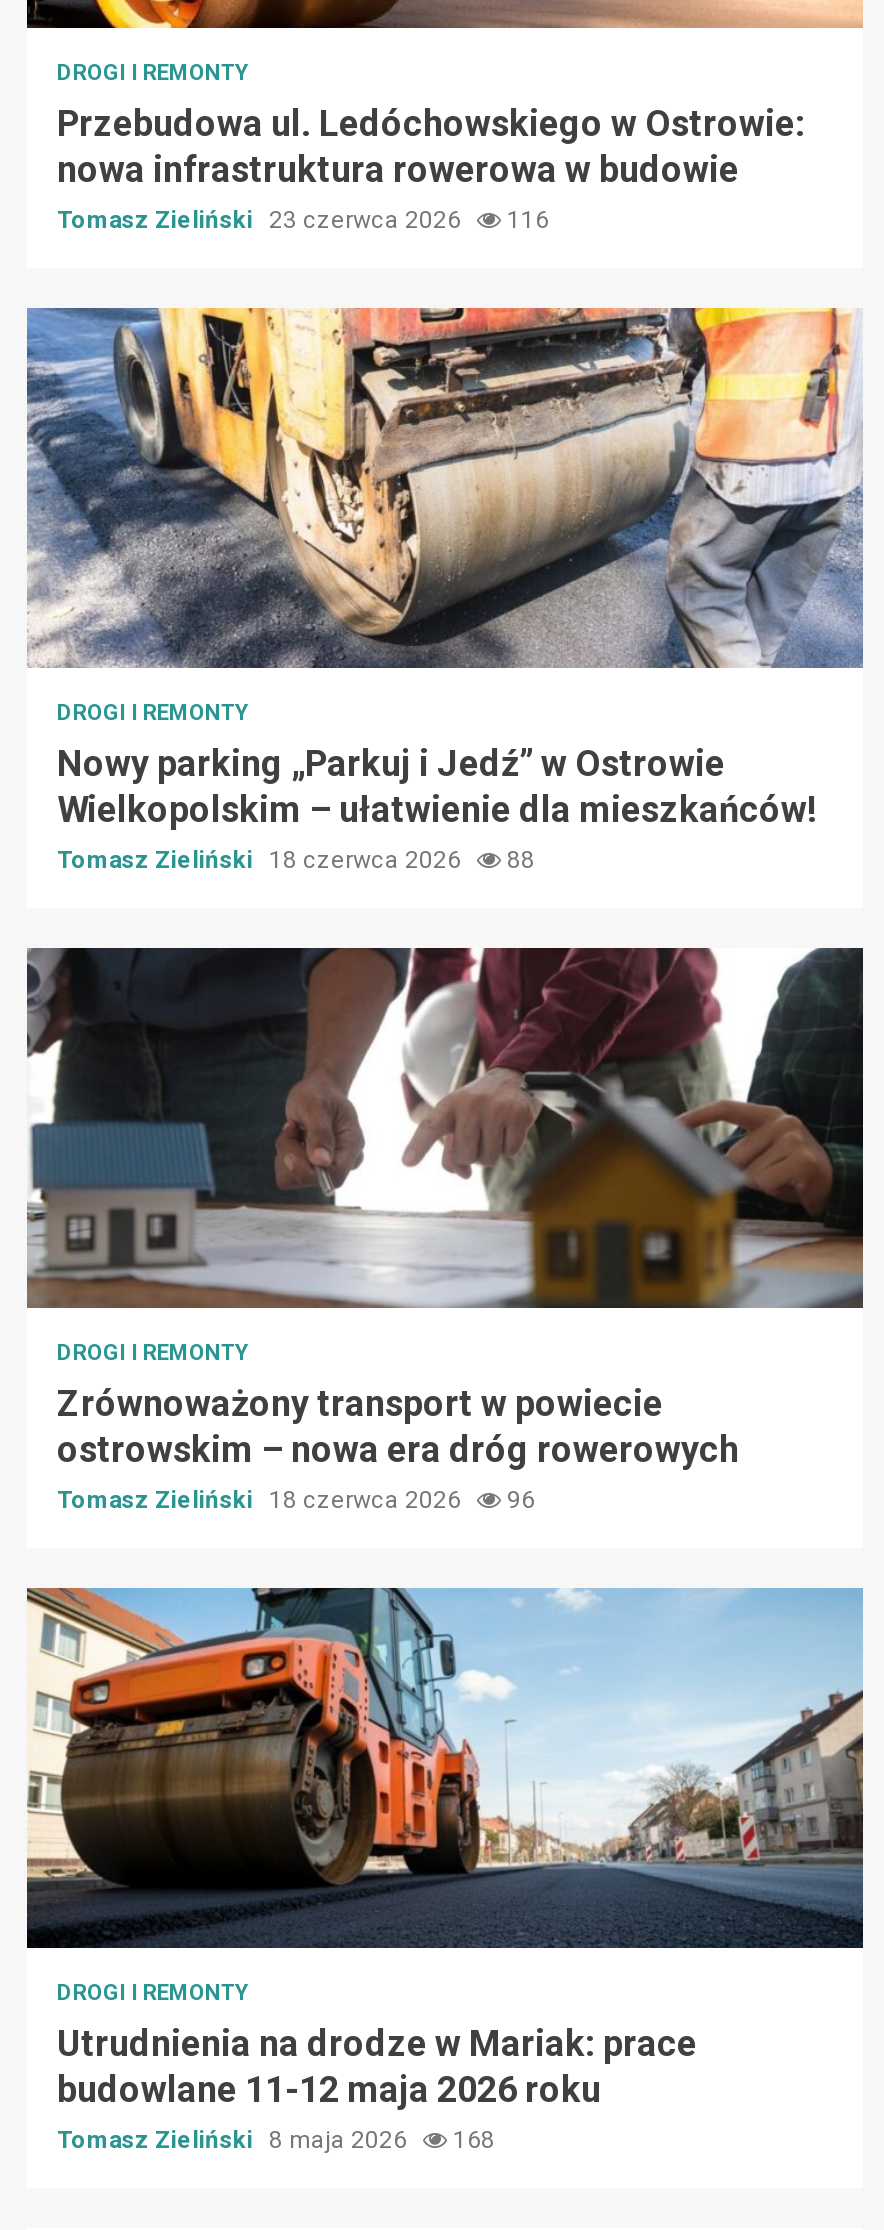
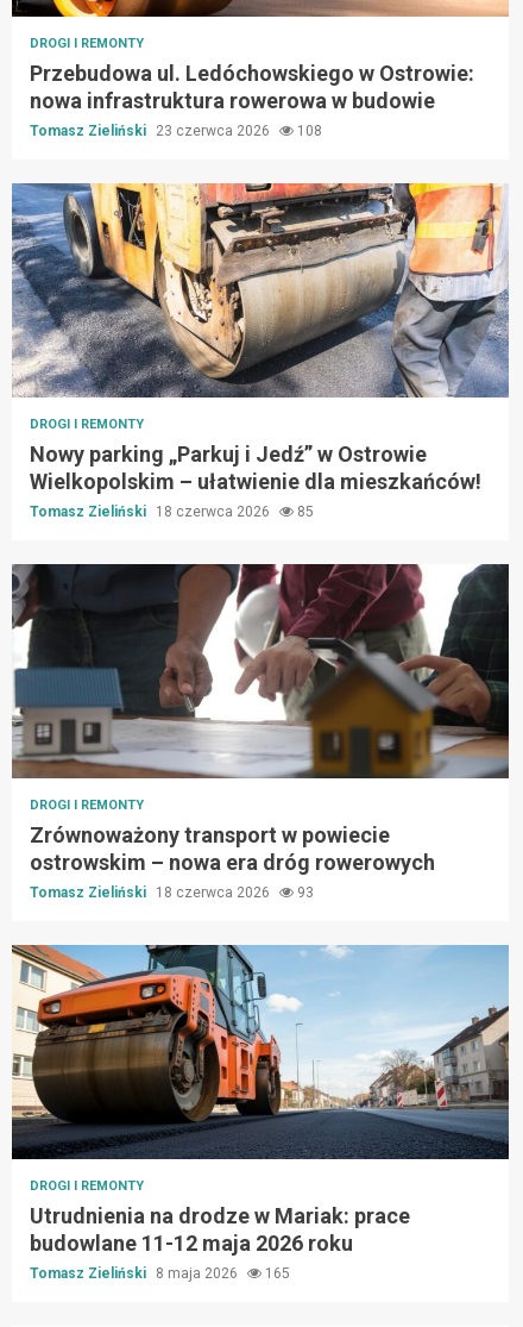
- Tomasz Zieliński 23 czerwca 2026 116
+ Tomasz Zieliński 23 czerwca 2026 108

- Tomasz Zieliński 18 czerwca 2026 88
+ Tomasz Zieliński 18 czerwca 2026 85

- Tomasz Zieliński 18 czerwca 2026 96
+ Tomasz Zieliński 18 czerwca 2026 93

- Tomasz Zieliński 8 maja 2026 168
+ Tomasz Zieliński 8 maja 2026 165
